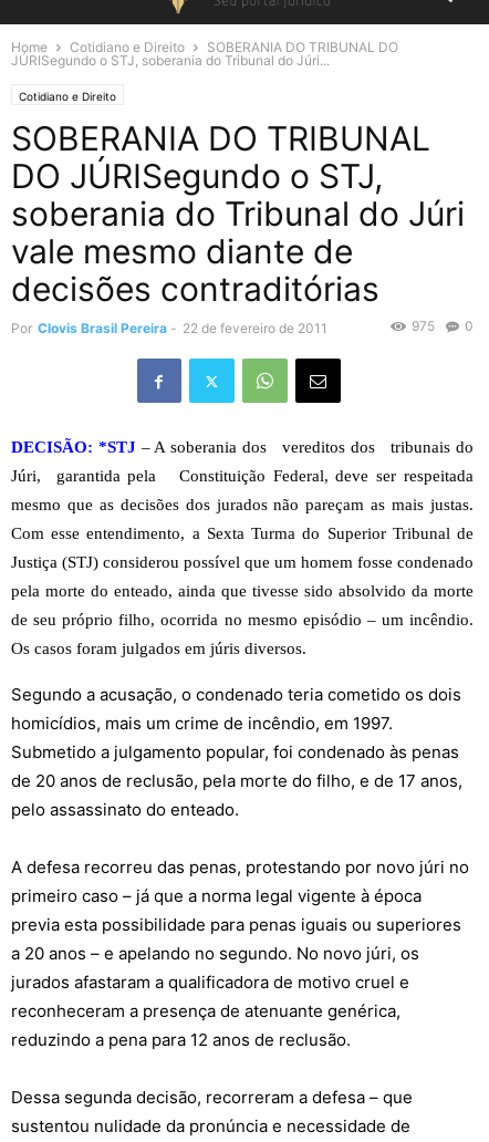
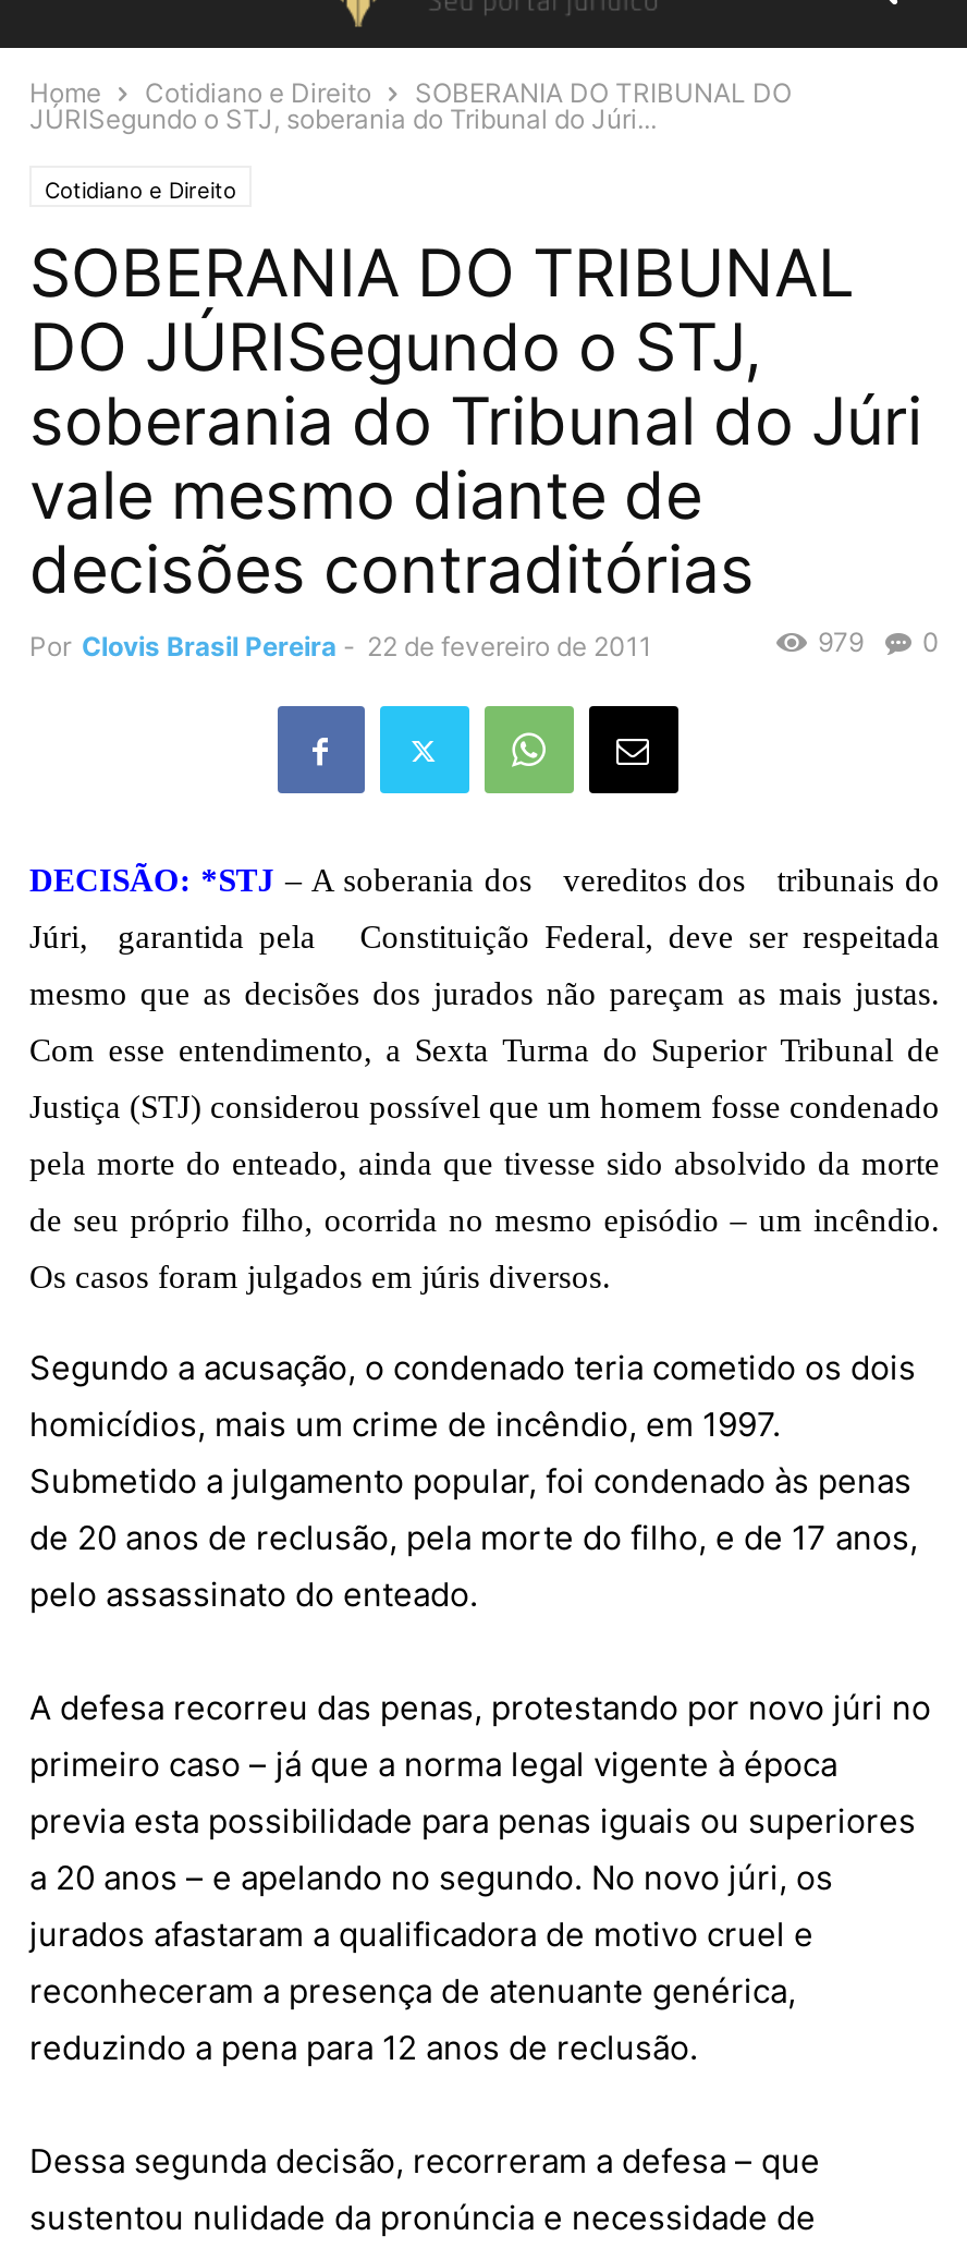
- 975 0
+ 979 0
